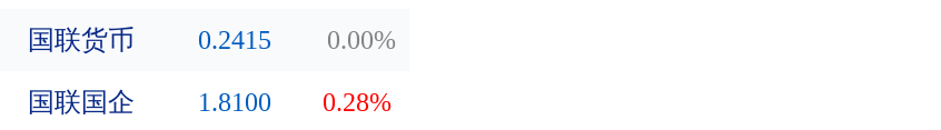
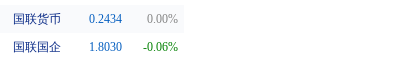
- 0.2415 0.00%
+ 0.2434 0.00%

- 1.8100
+ 1.8030

- 0.28%
+ -0.06%
